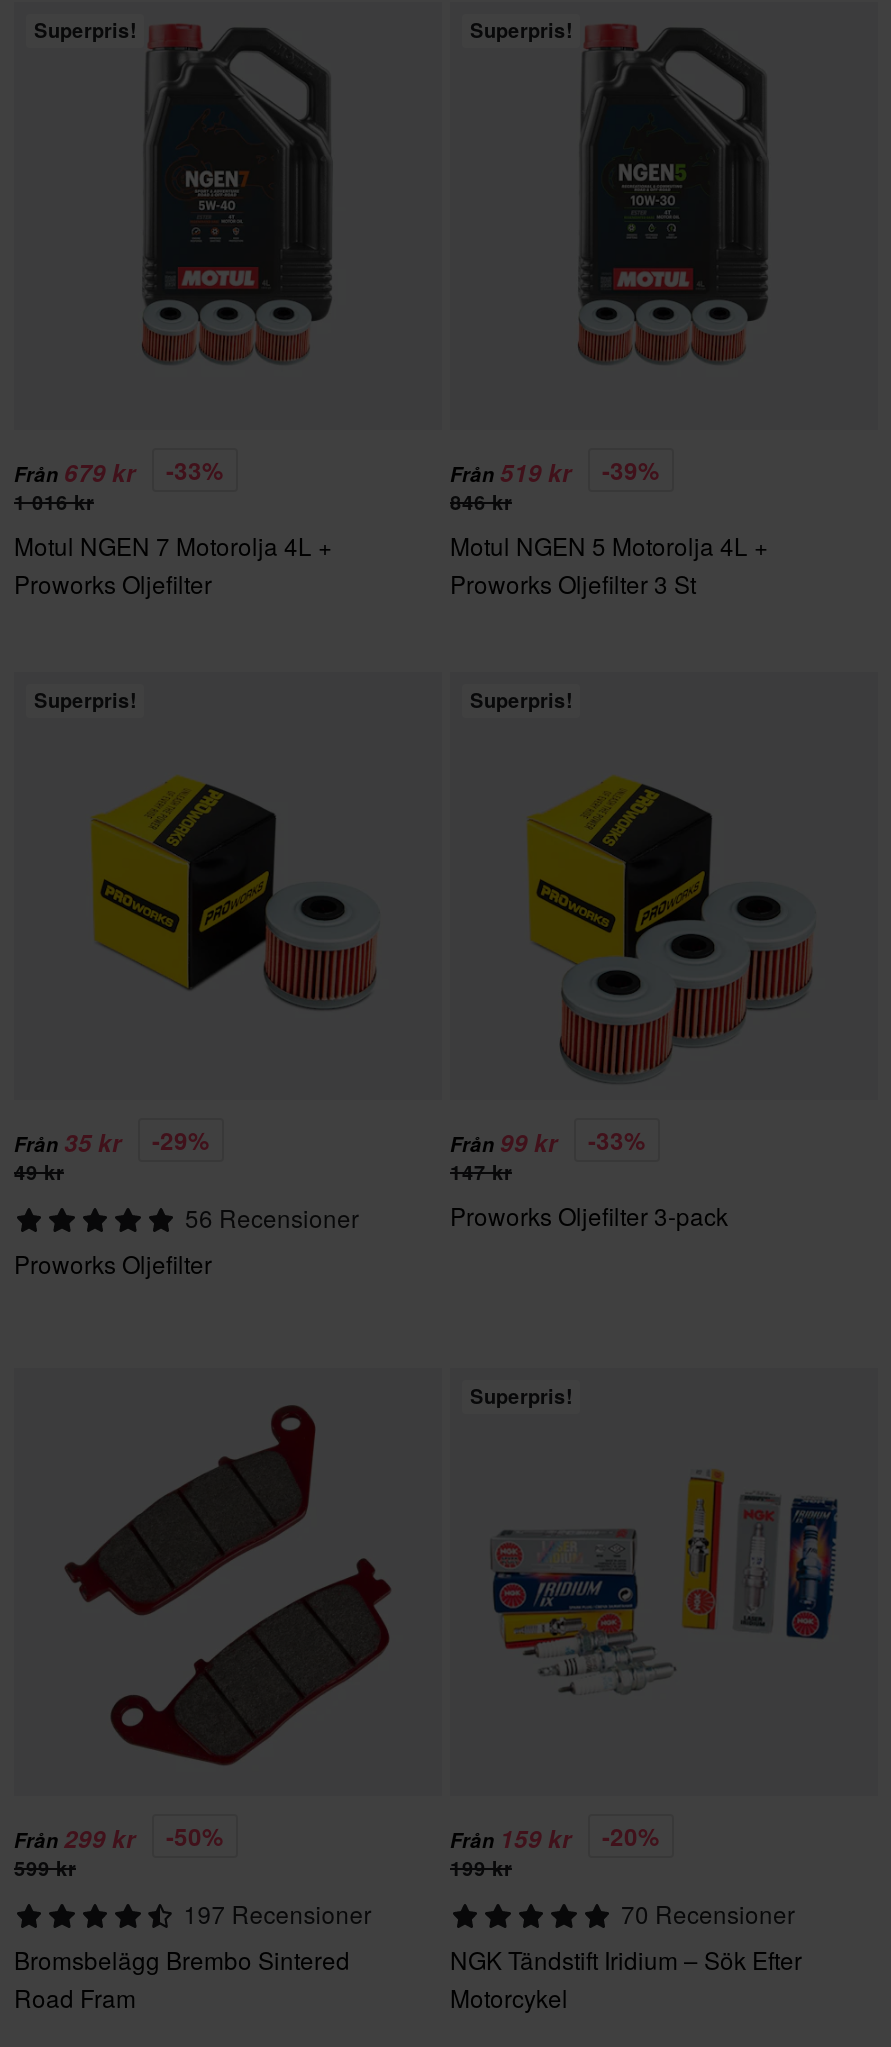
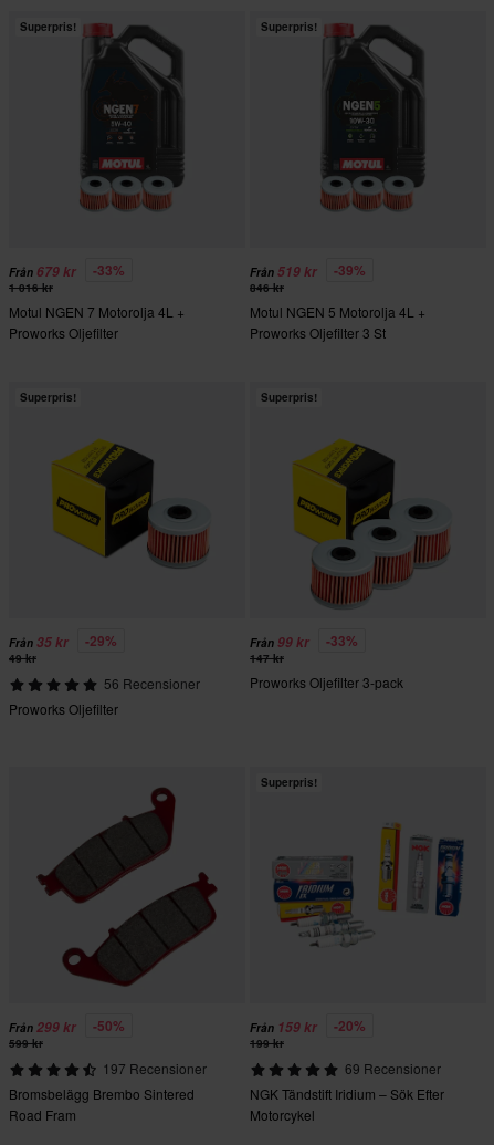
- 70 Recensioner
+ 69 Recensioner
